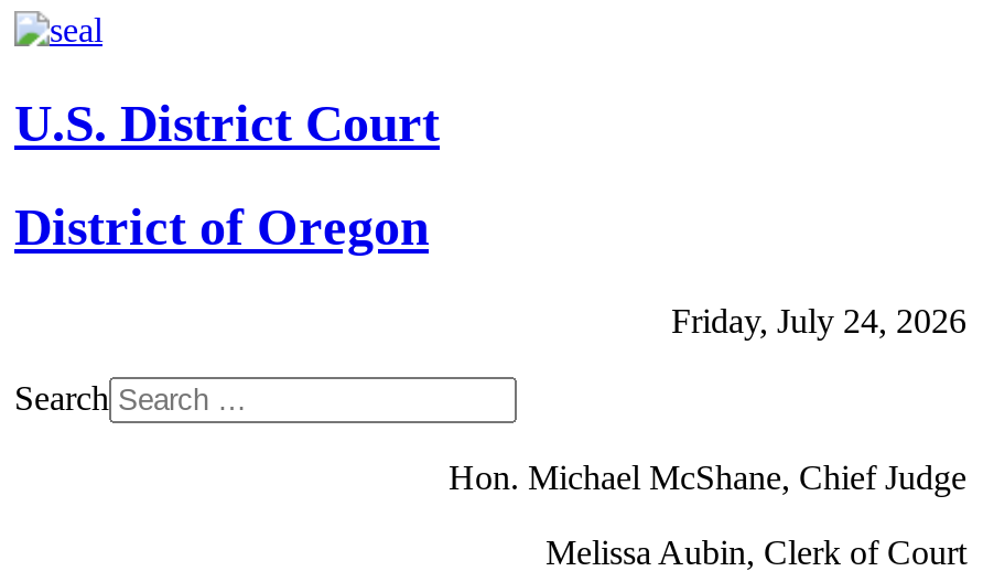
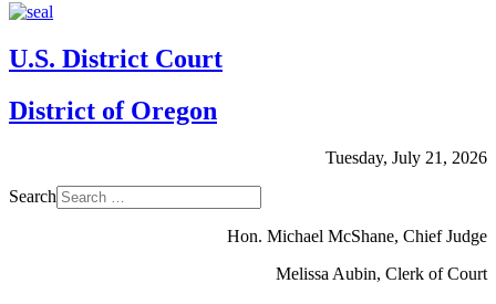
- Friday, July 24, 2026
+ Tuesday, July 21, 2026
